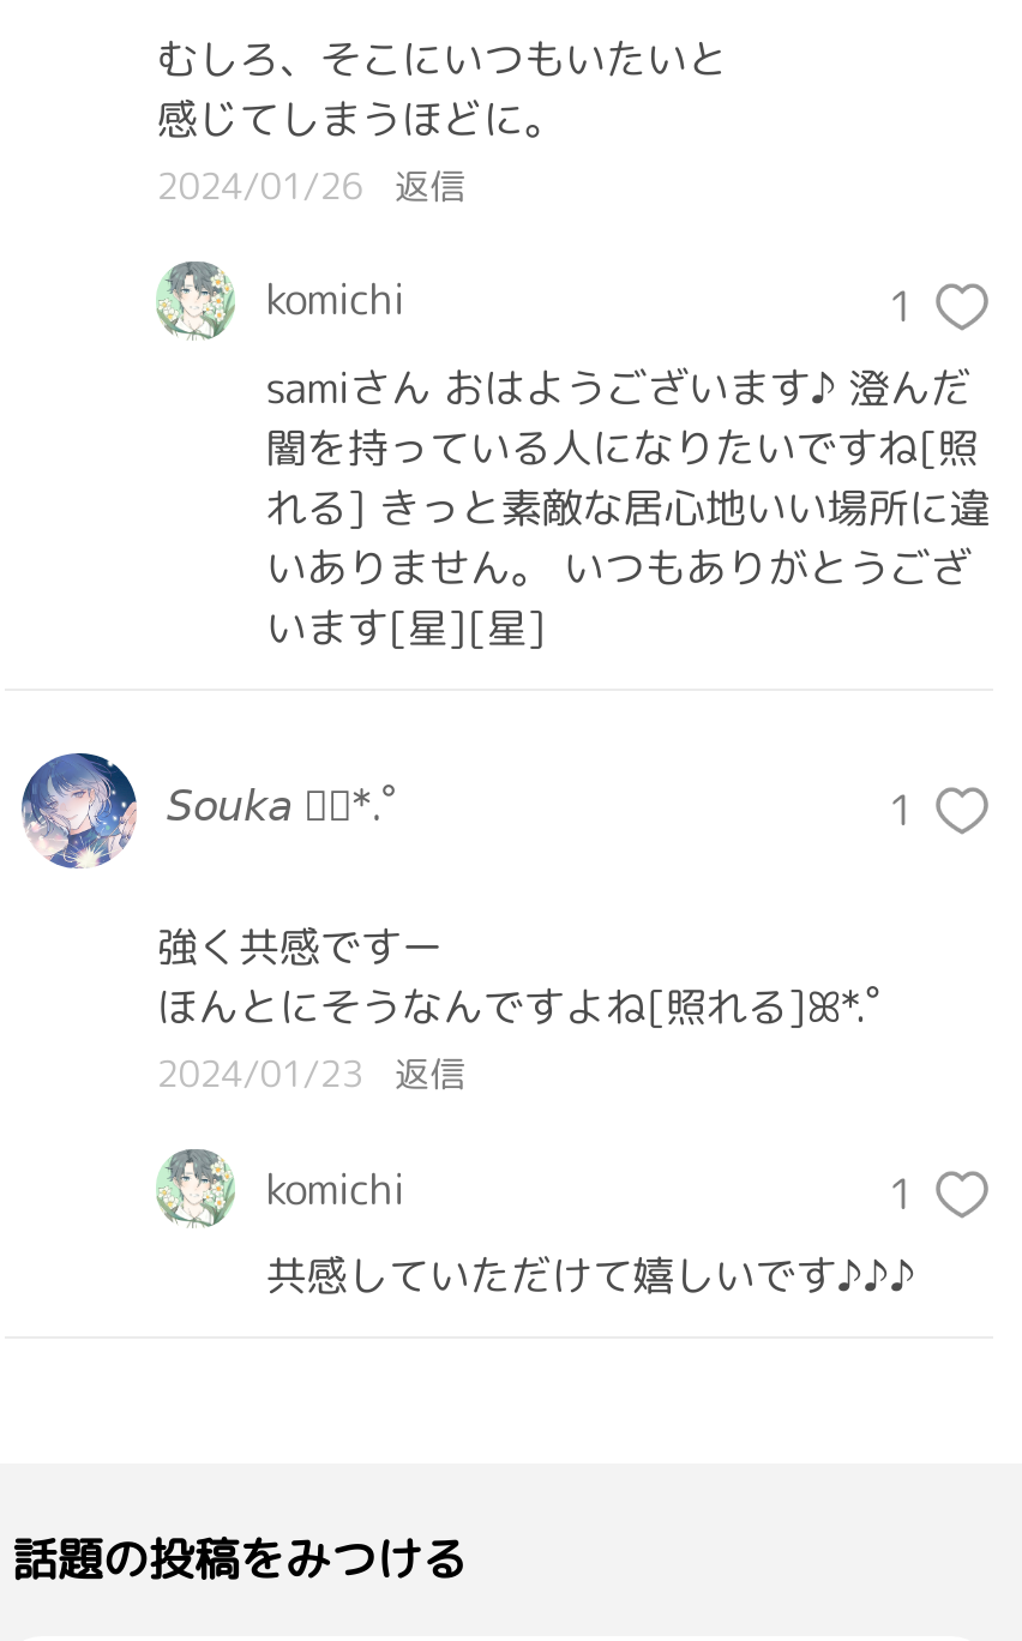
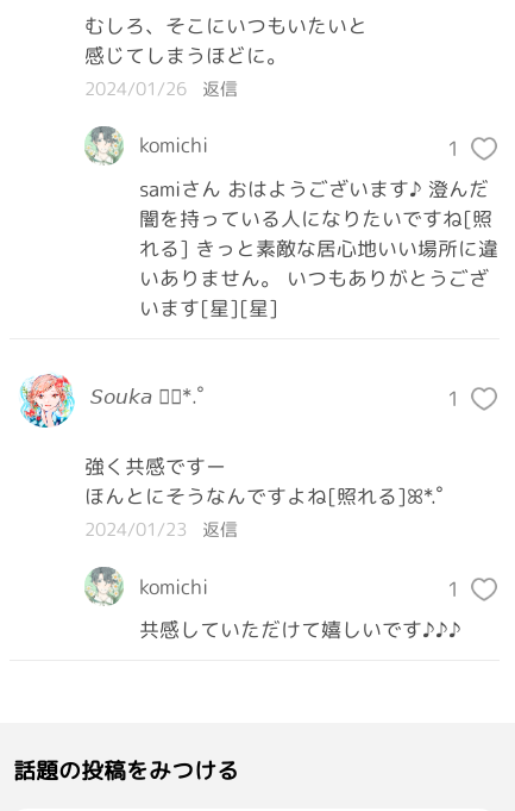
- [image]
+ [image]
